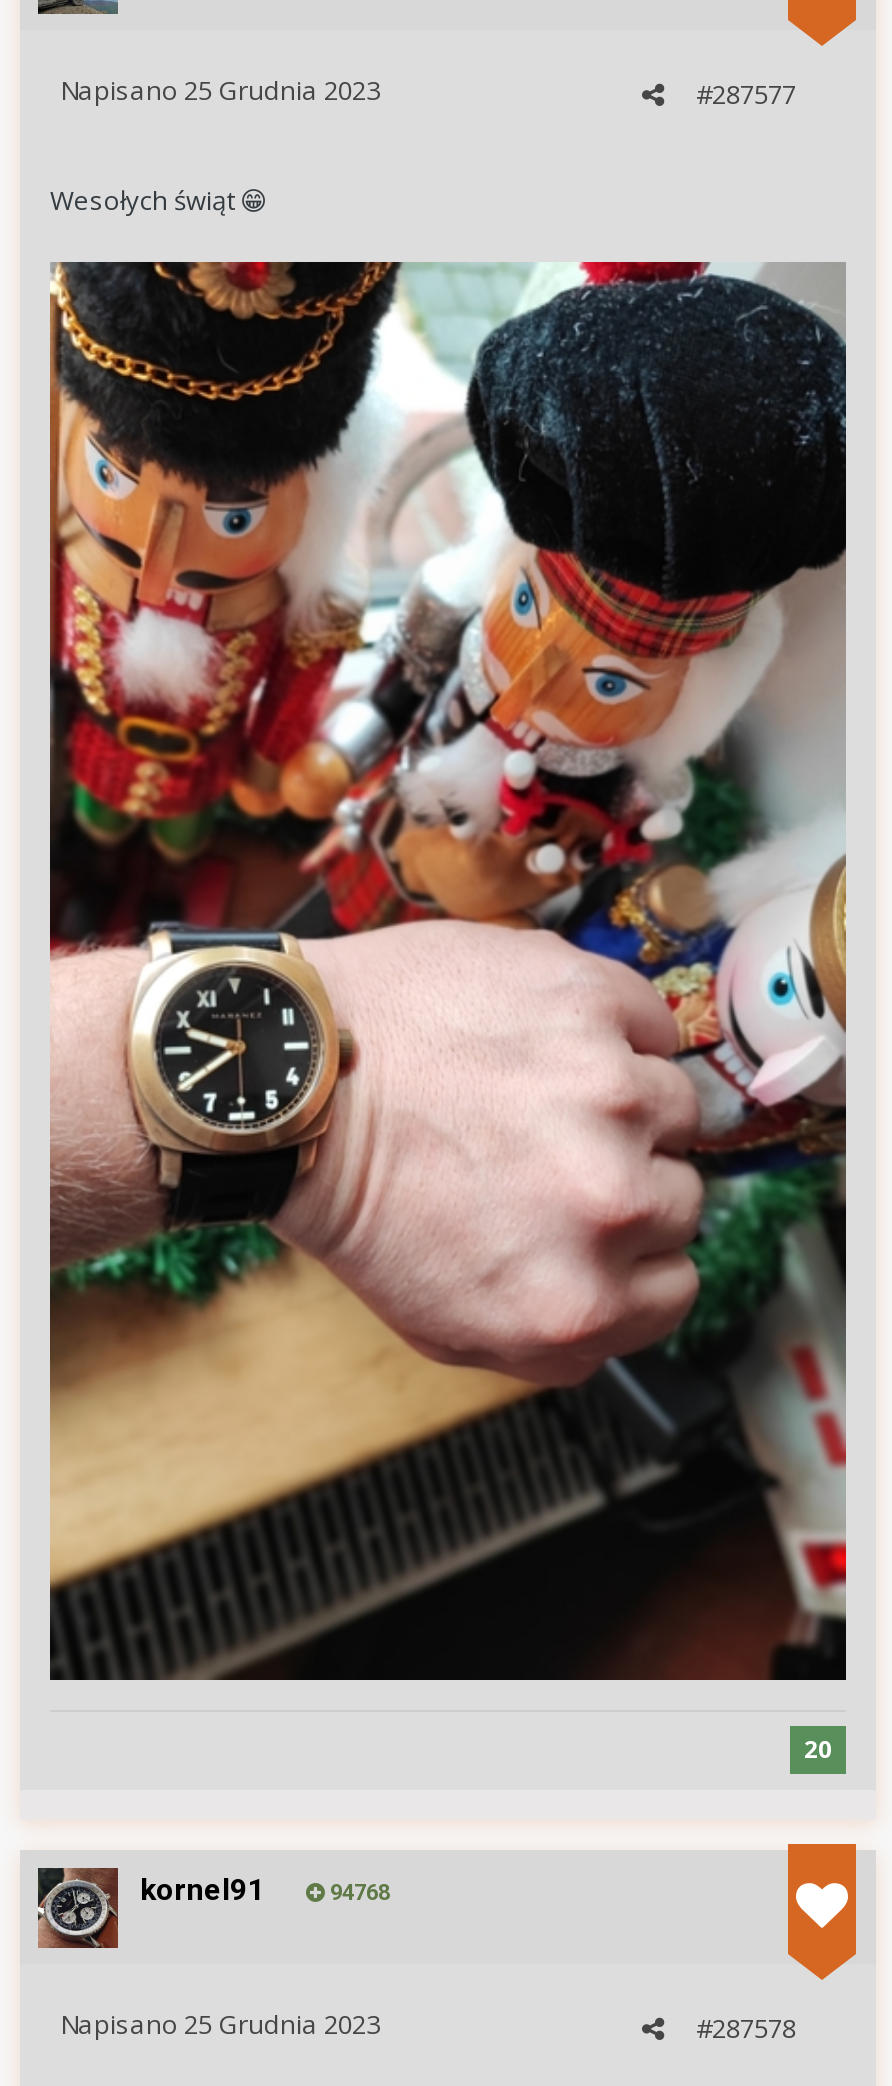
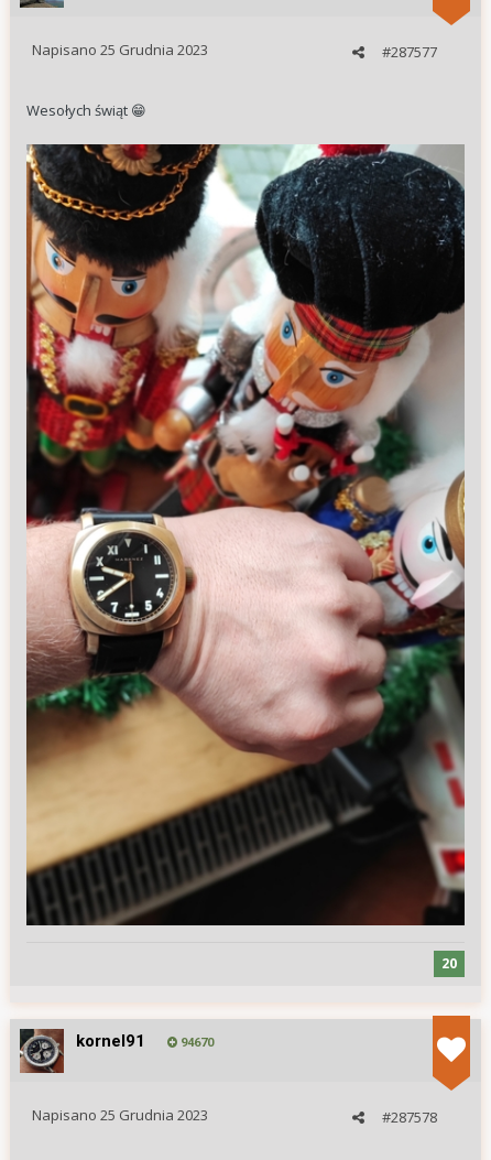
- 94768
+ 94670
